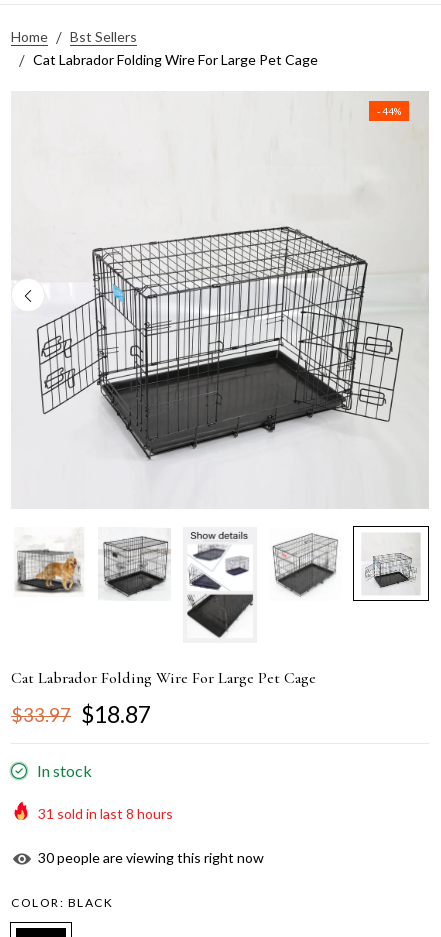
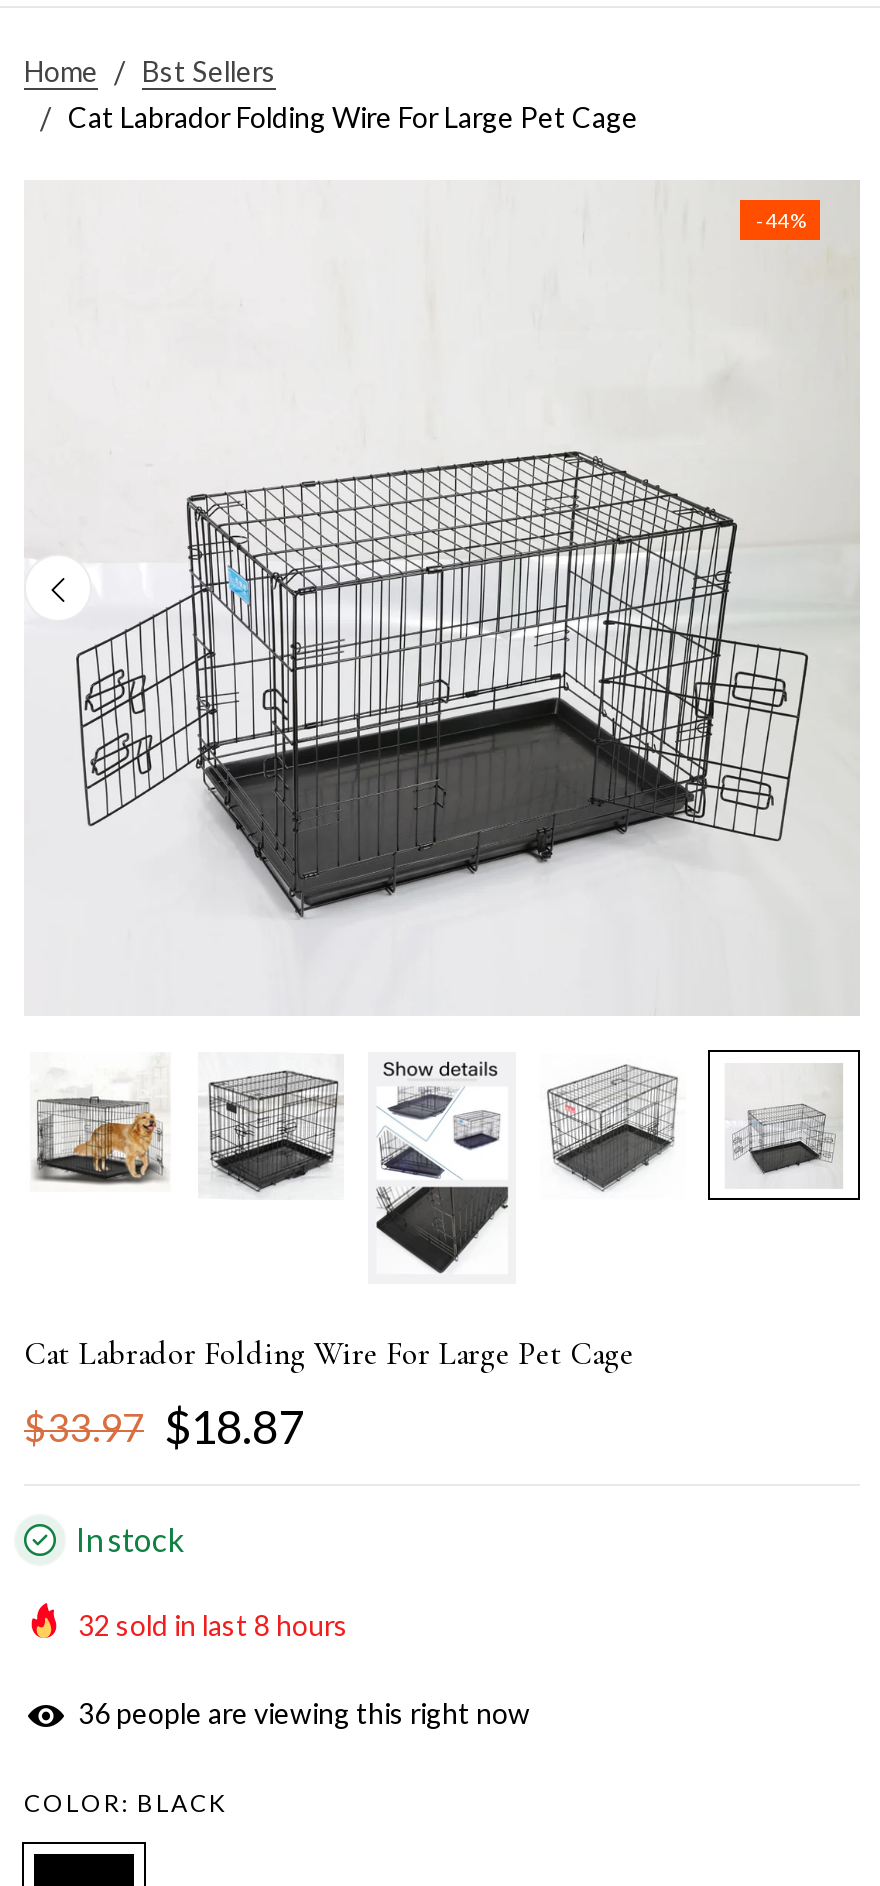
- 31 sold in last 8 hours
+ 32 sold in last 8 hours

- 30 people are viewing this right now
+ 36 people are viewing this right now
